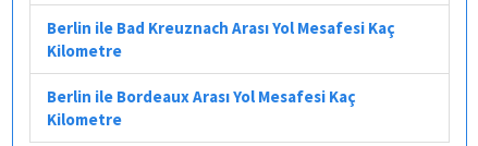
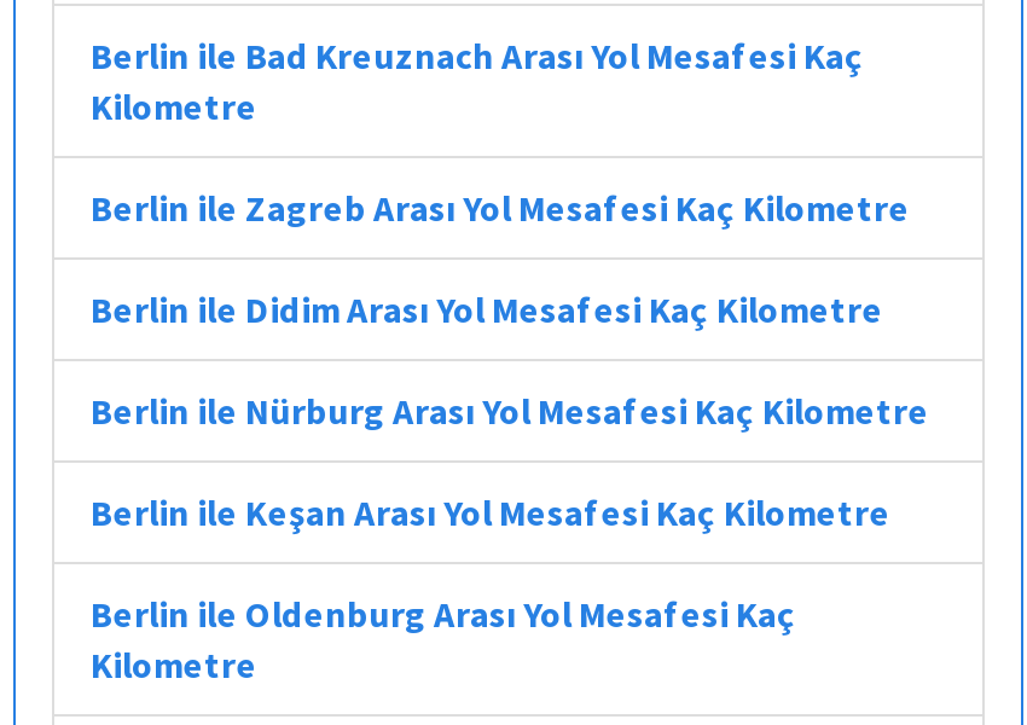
- Berlin ile Bordeaux Arası Yol Mesafesi Kaç
+ Berlin ile Zagreb Arası Yol Mesafesi Kaç Kilometre
+ Berlin ile Didim Arası Yol Mesafesi Kaç Kilometre
+ Berlin ile Nürburg Arası Yol Mesafesi Kaç Kilometre
+ Berlin ile Keşan Arası Yol Mesafesi Kaç Kilometre
+ Berlin ile Oldenburg Arası Yol Mesafesi Kaç
